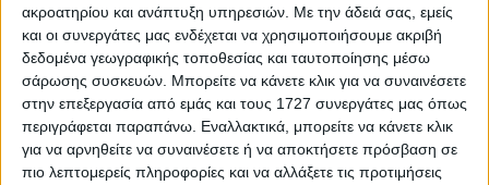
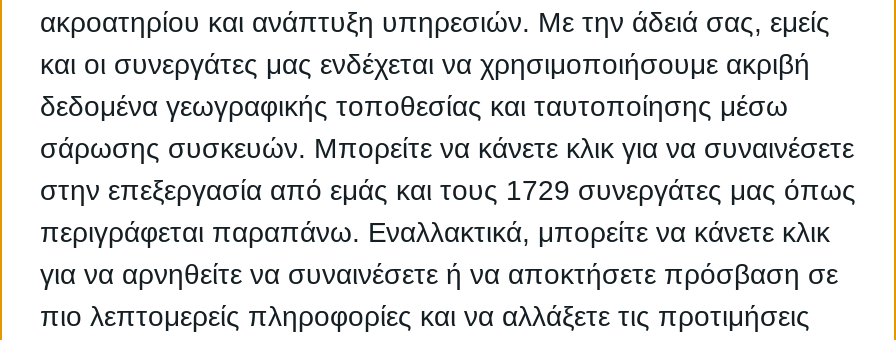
- στην επεξεργασία από εμάς και τους 1727 συνεργάτες μας όπως
+ στην επεξεργασία από εμάς και τους 1729 συνεργάτες μας όπως
